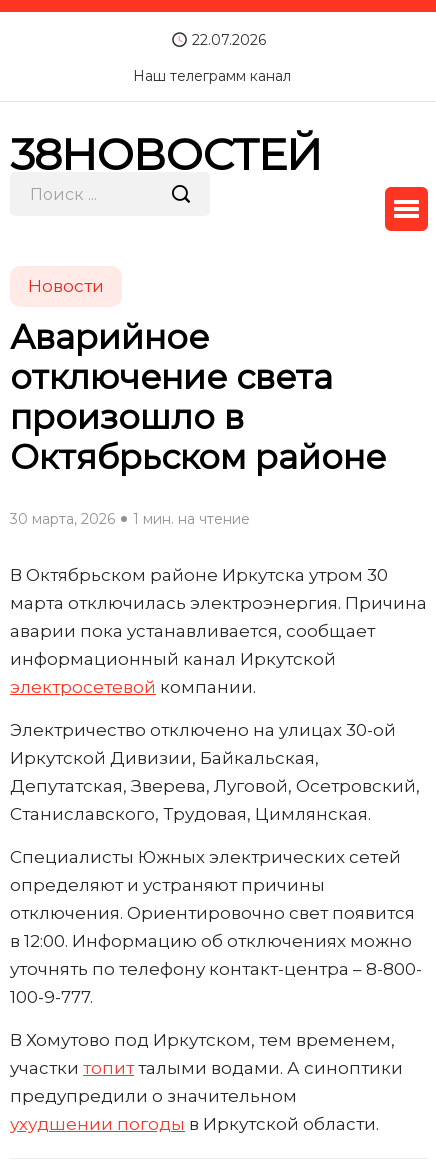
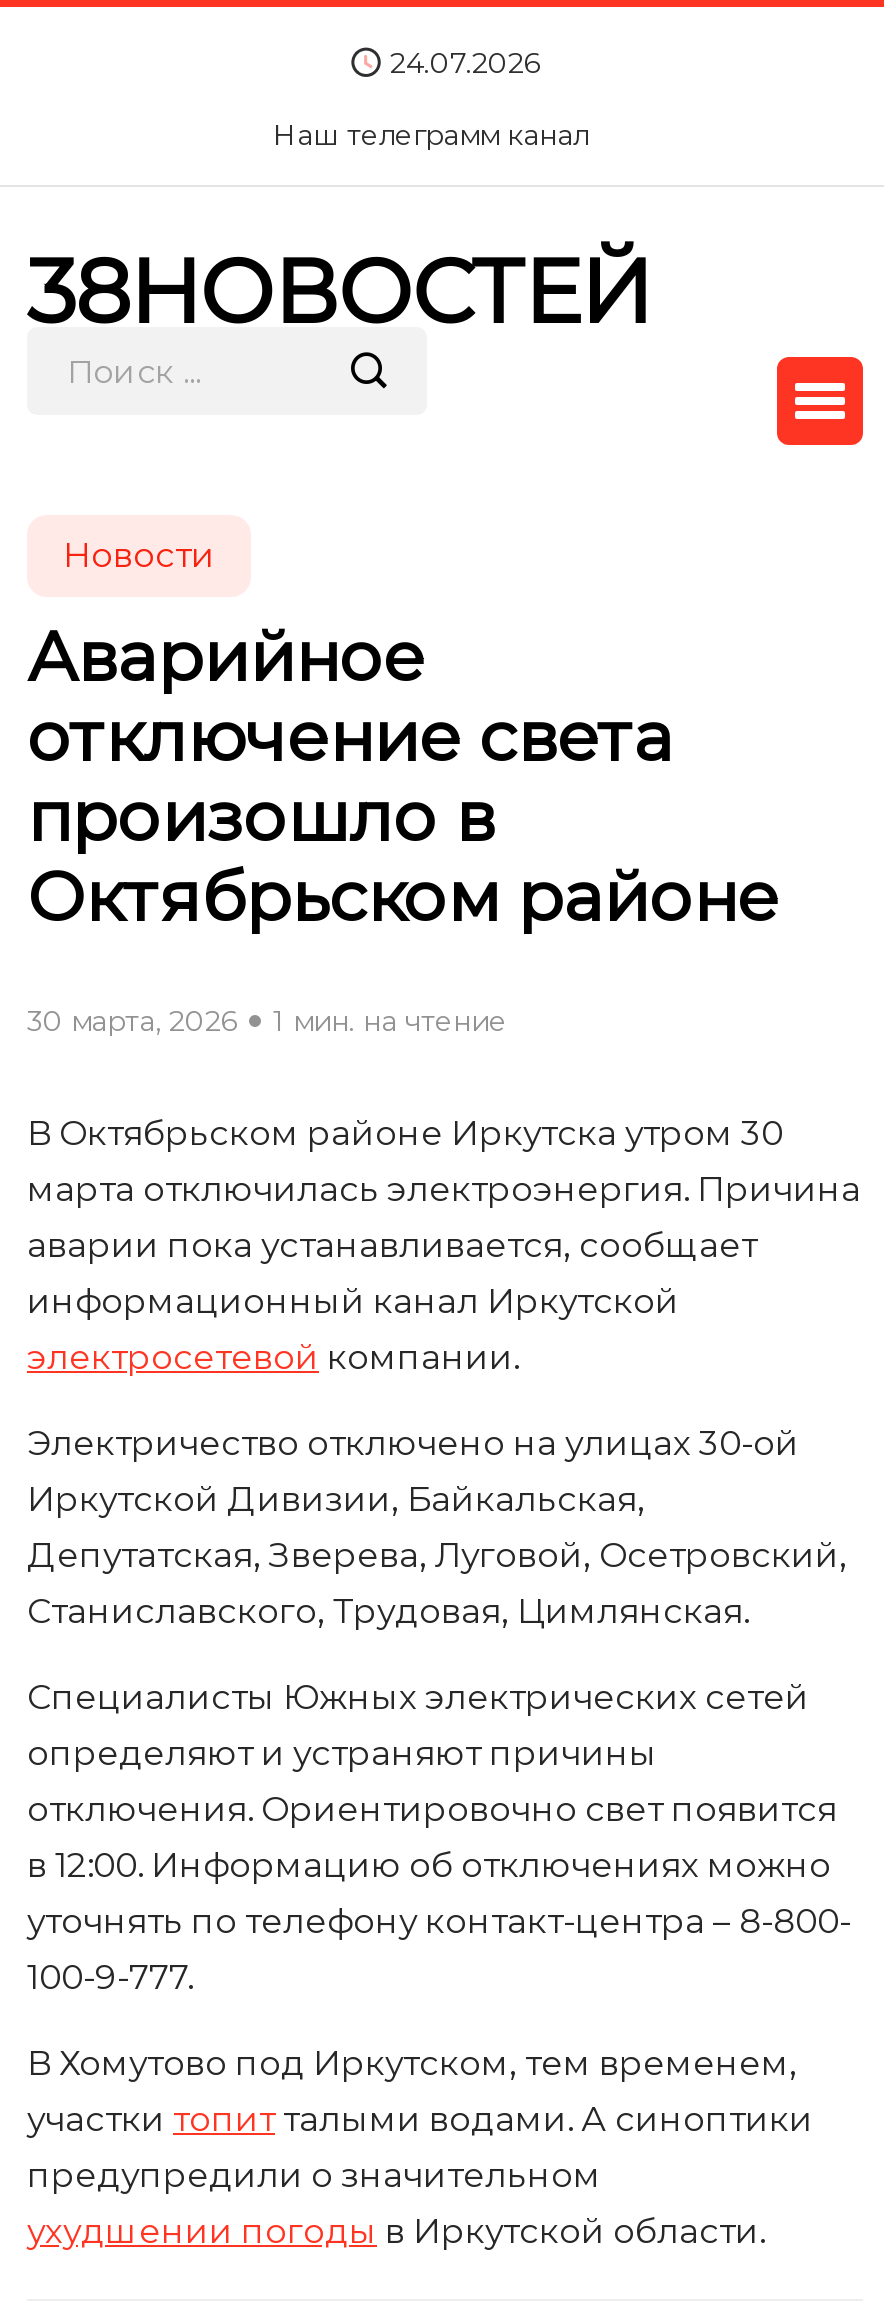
- 22.07.2026
+ 24.07.2026
